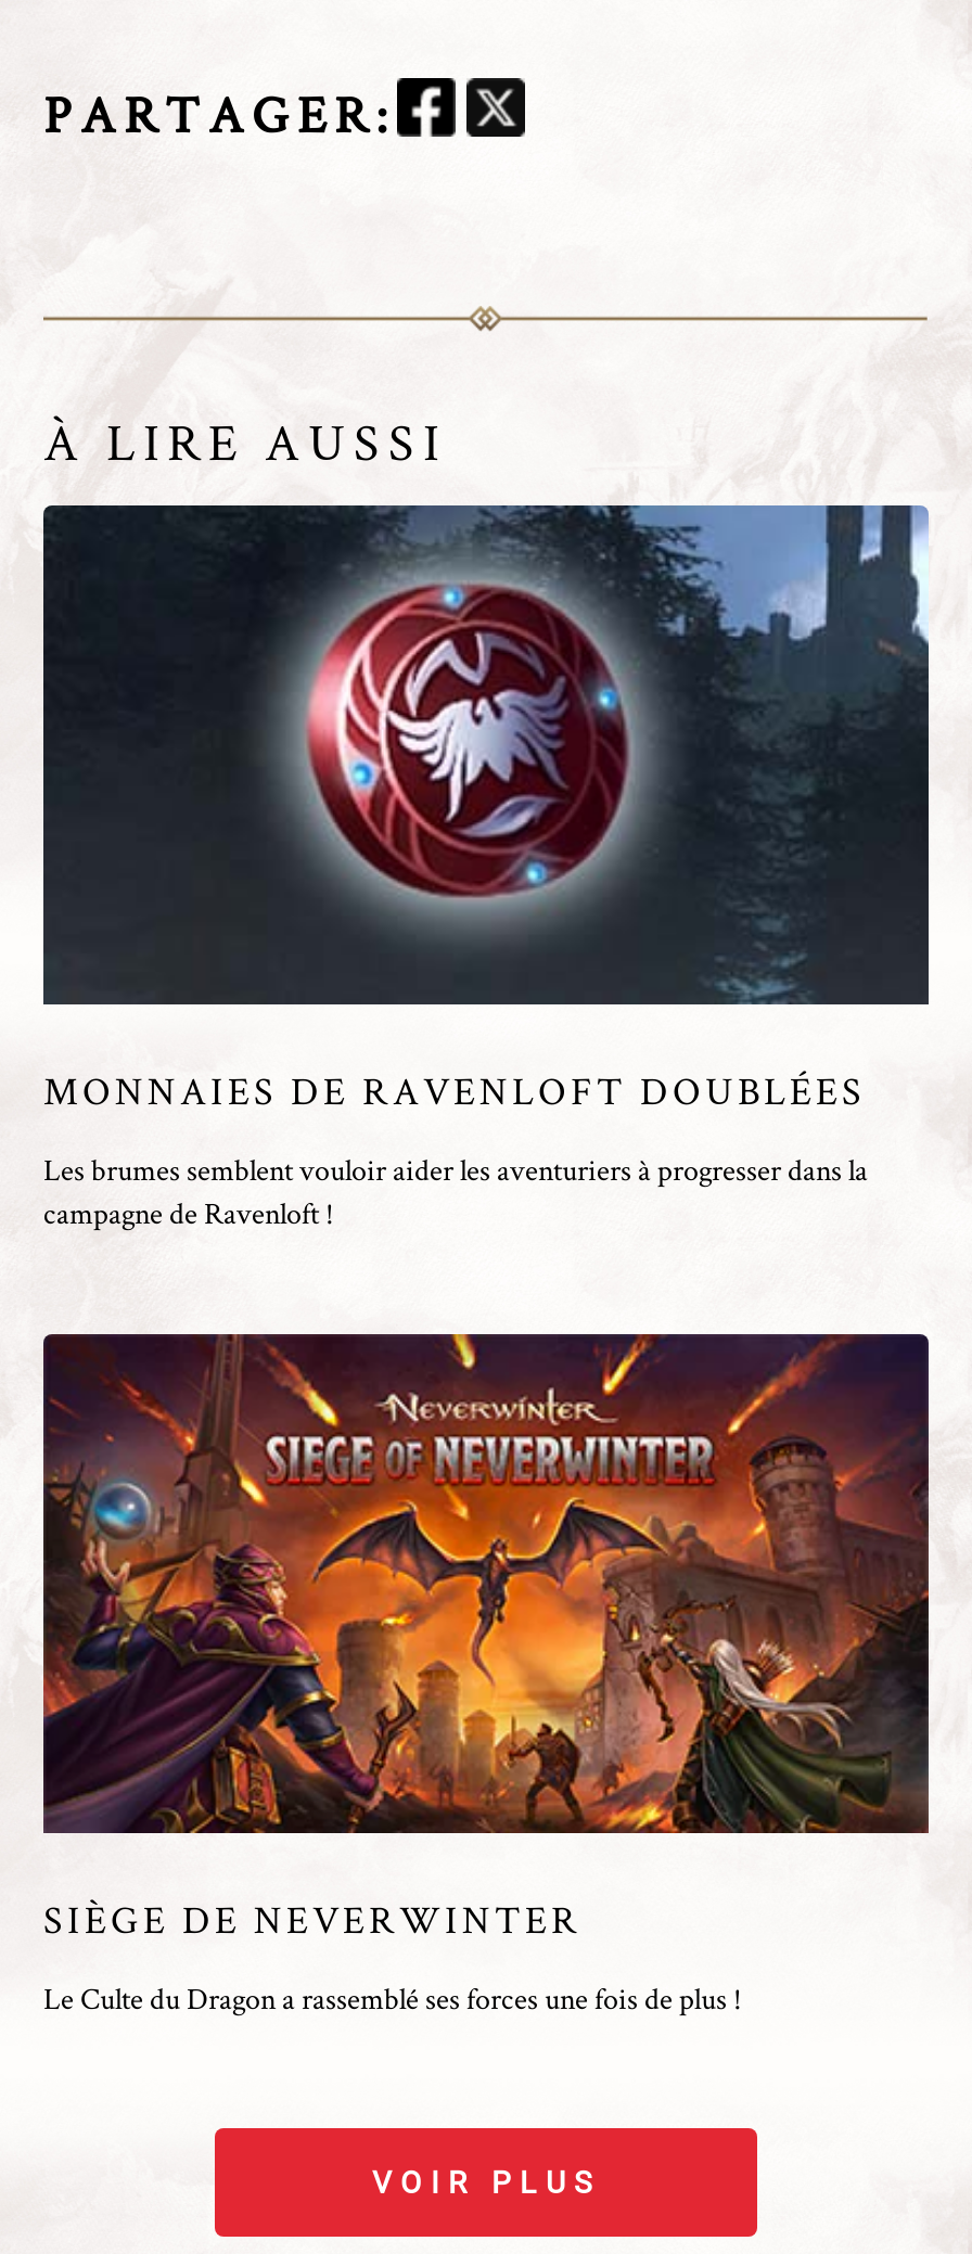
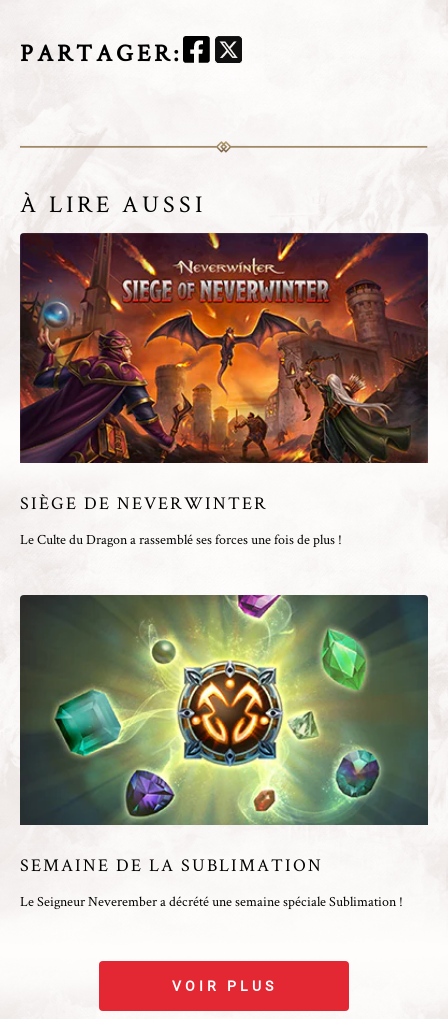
- [image]
- MONNAIES DE RAVENLOFT DOUBLÉES
- Les brumes semblent vouloir aider les aventuriers à progresser dans la
- campagne de Ravenloft !

moved up: [image] | SIÈGE DE NEVERWINTER | Le Culte du Dragon a rassemblé ses forces une fois de plus !

+ [image]
+ SEMAINE DE LA SUBLIMATION
+ Le Seigneur Neverember a décrété une semaine spéciale Sublimation !
